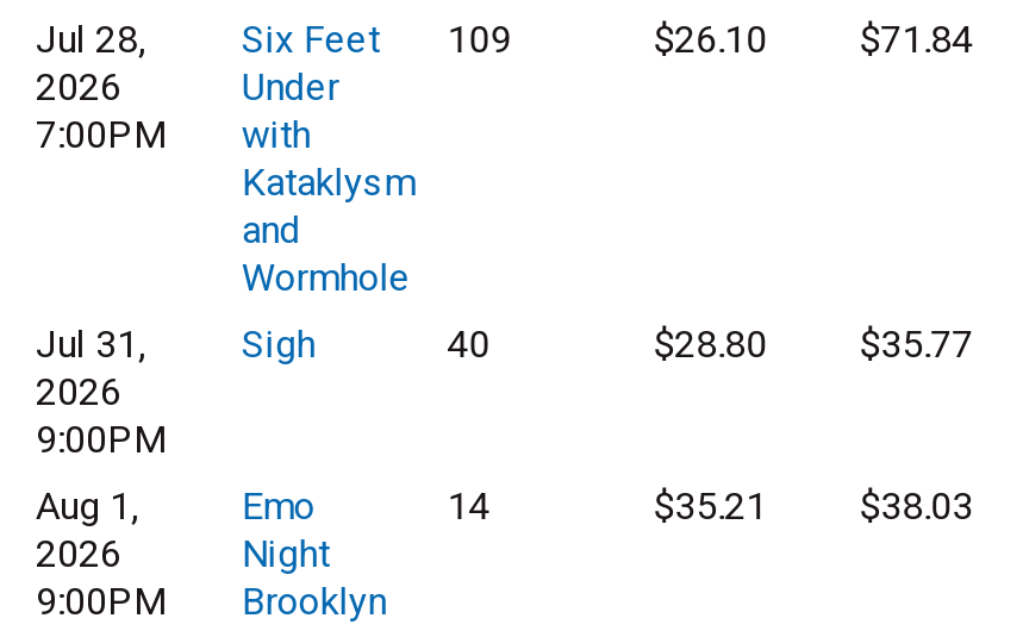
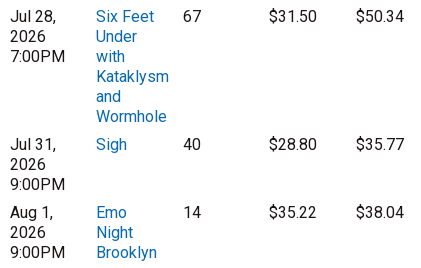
- Six Feet 109
+ Six Feet 67

- $26.10
+ $31.50

- $71.84
+ $50.34

- $35.21
+ $35.22

- $38.03
+ $38.04
